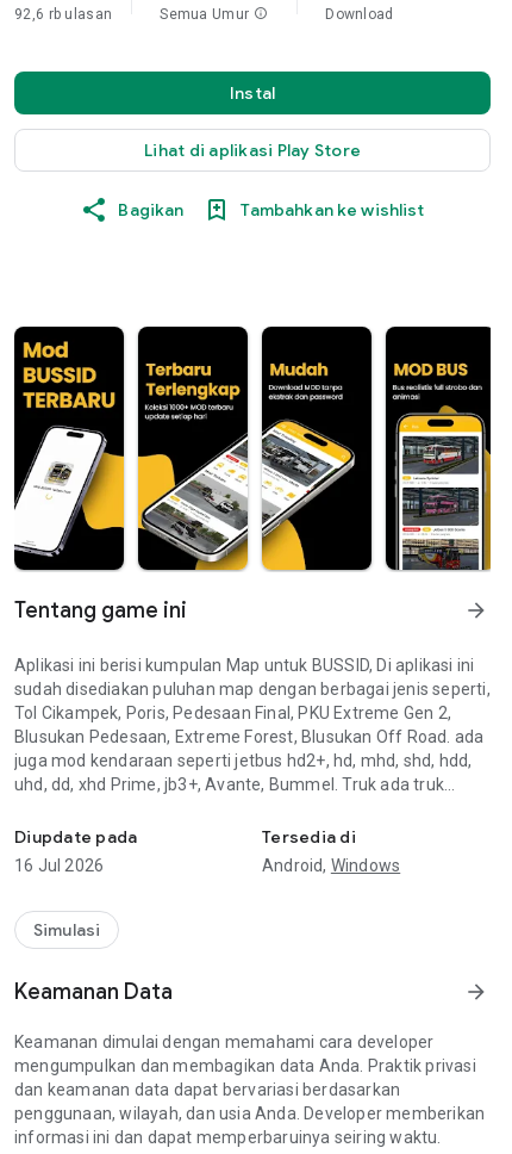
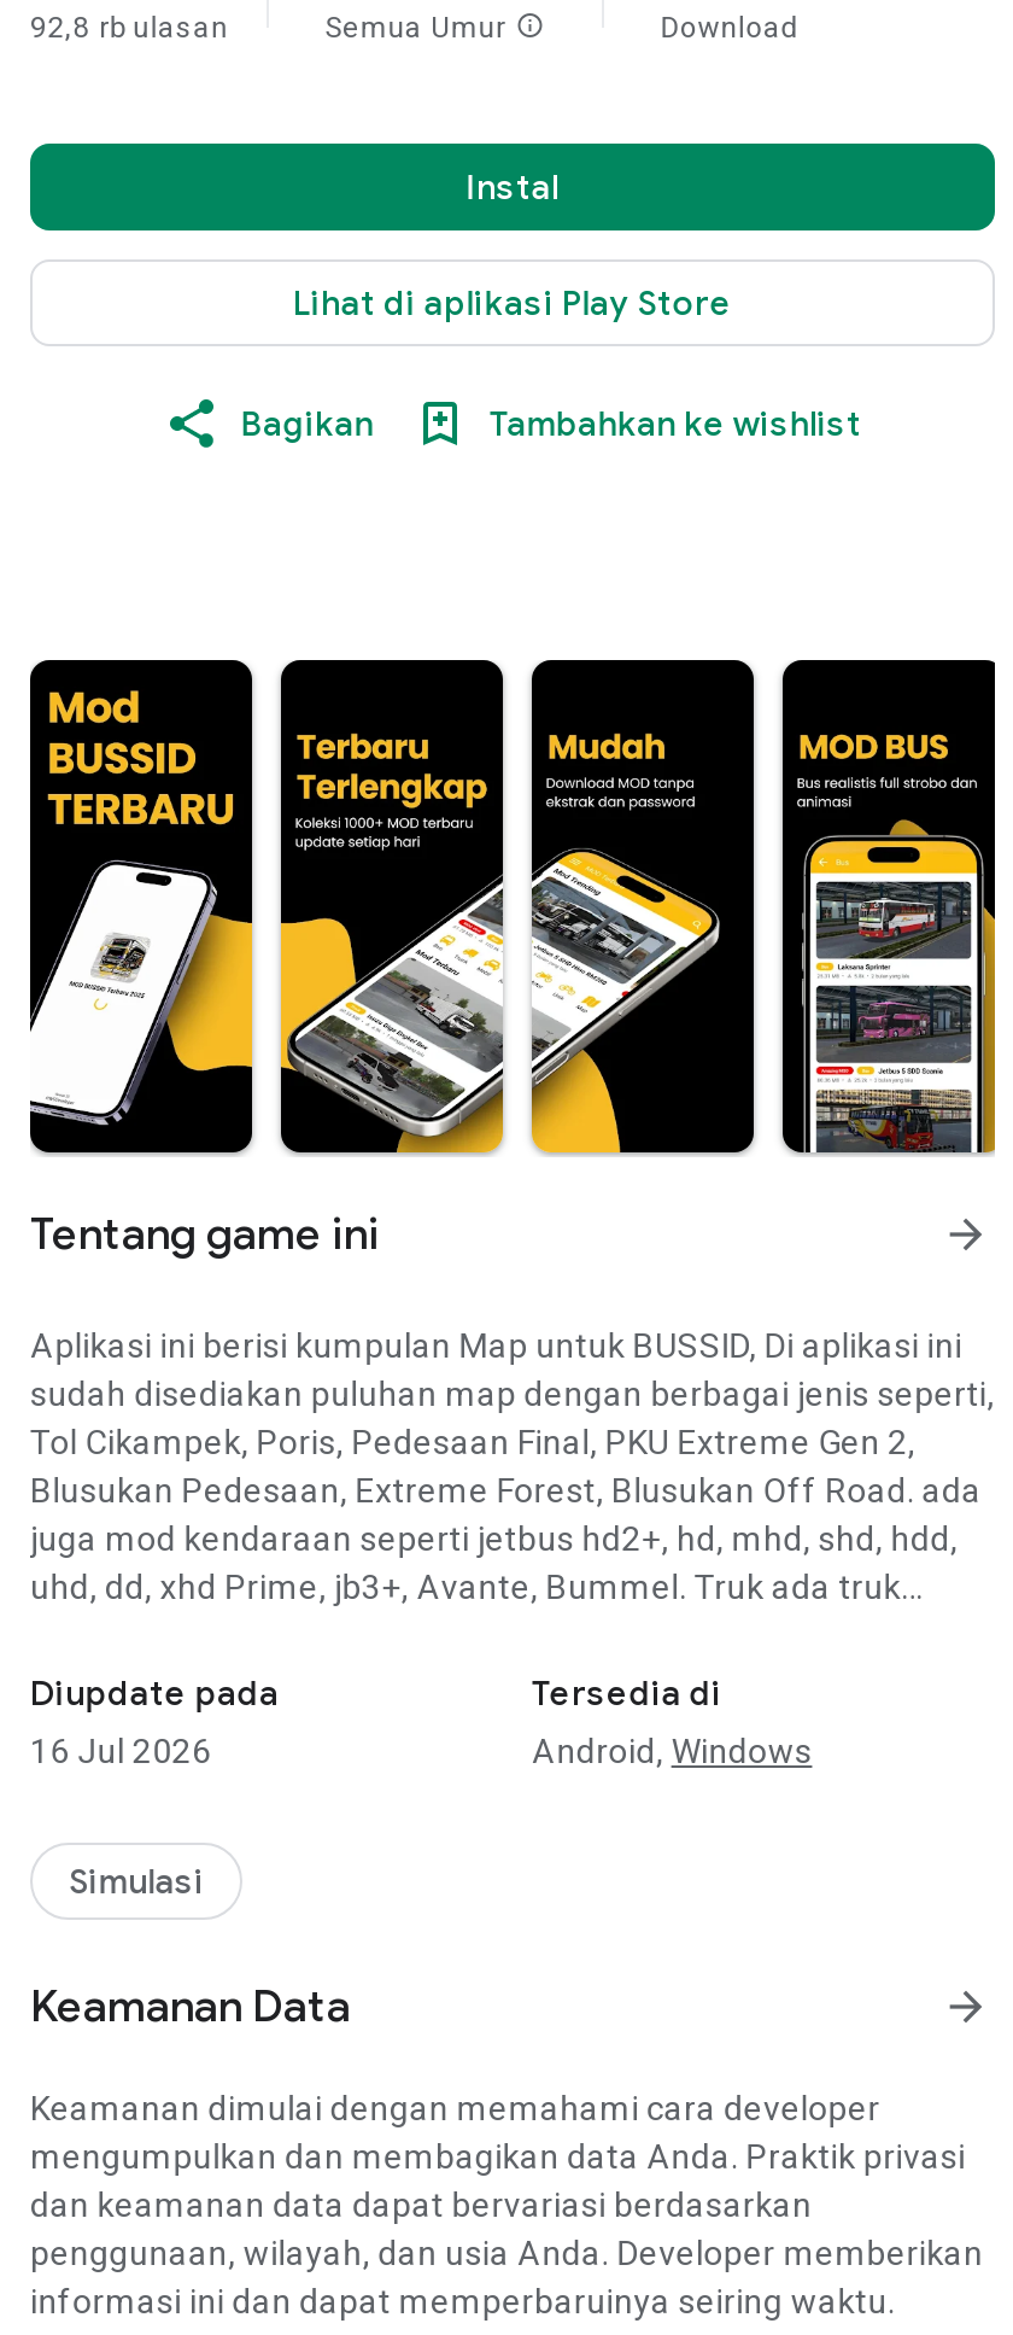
- 92,6 rb ulasan
+ 92,8 rb ulasan
